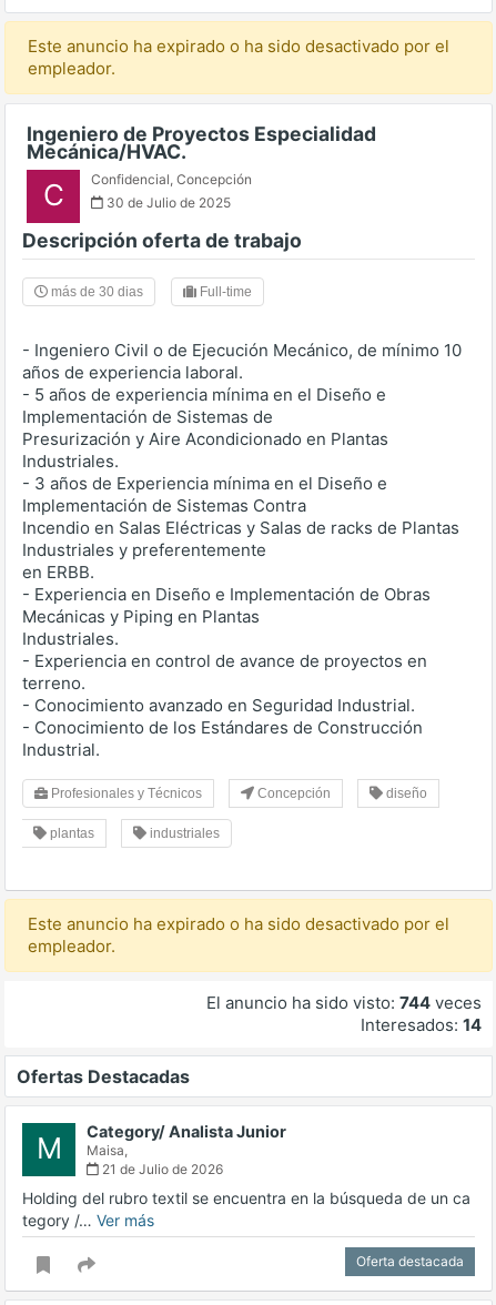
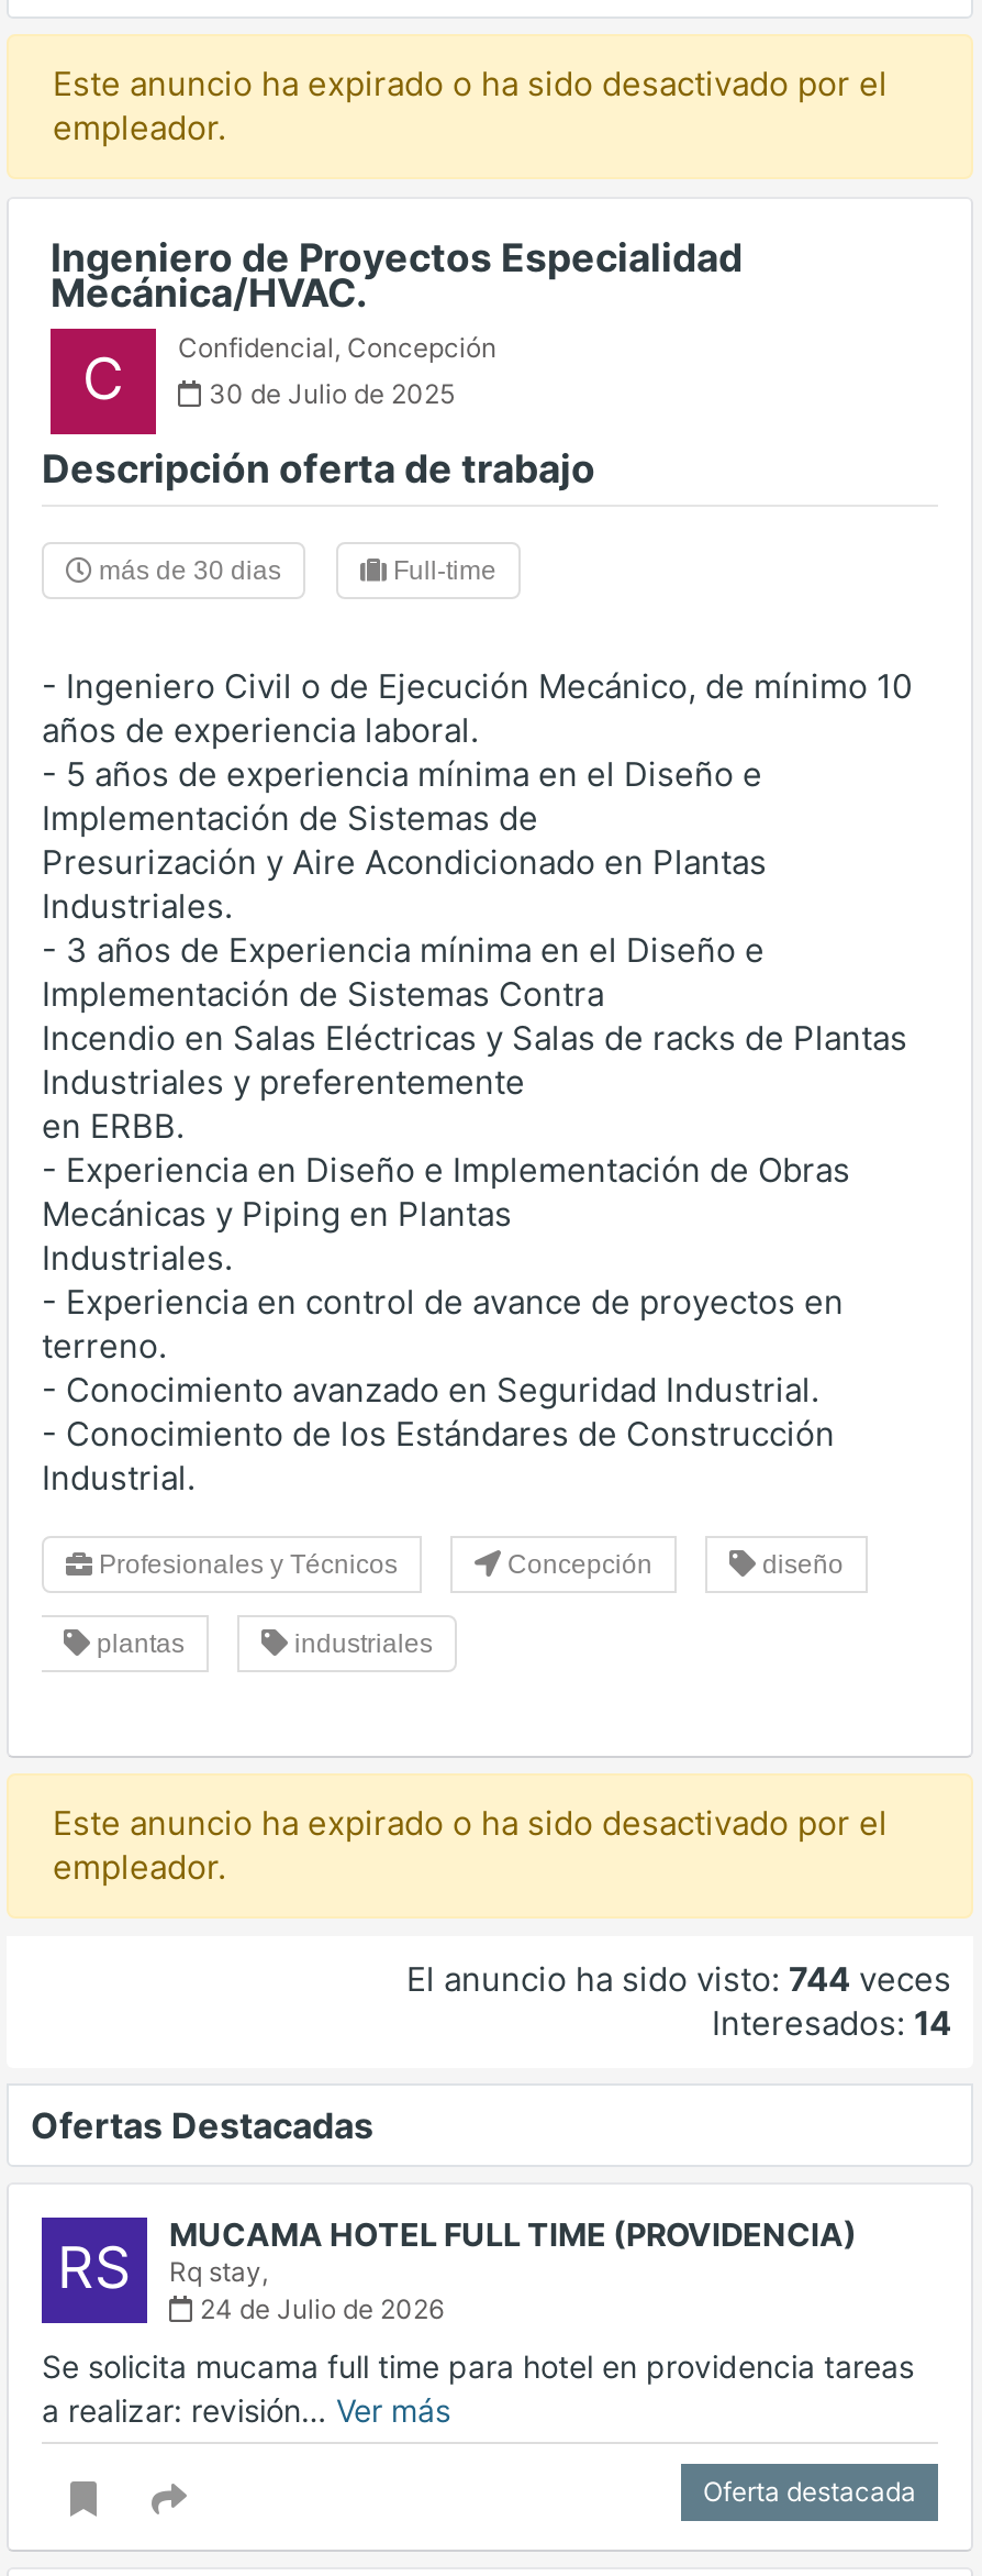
- M
- Category/ Analista Junior
- Maisa,
- 21 de Julio de 2026
+ RS
+ MUCAMA HOTEL FULL TIME (PROVIDENCIA)
+ Rq stay,
+ 24 de Julio de 2026

- Holding del rubro textil se encuentra en la búsqueda de un ca
- tegory /… Ver más
+ Se solicita mucama full time para hotel en providencia tareas
+ a realizar: revisión… Ver más
